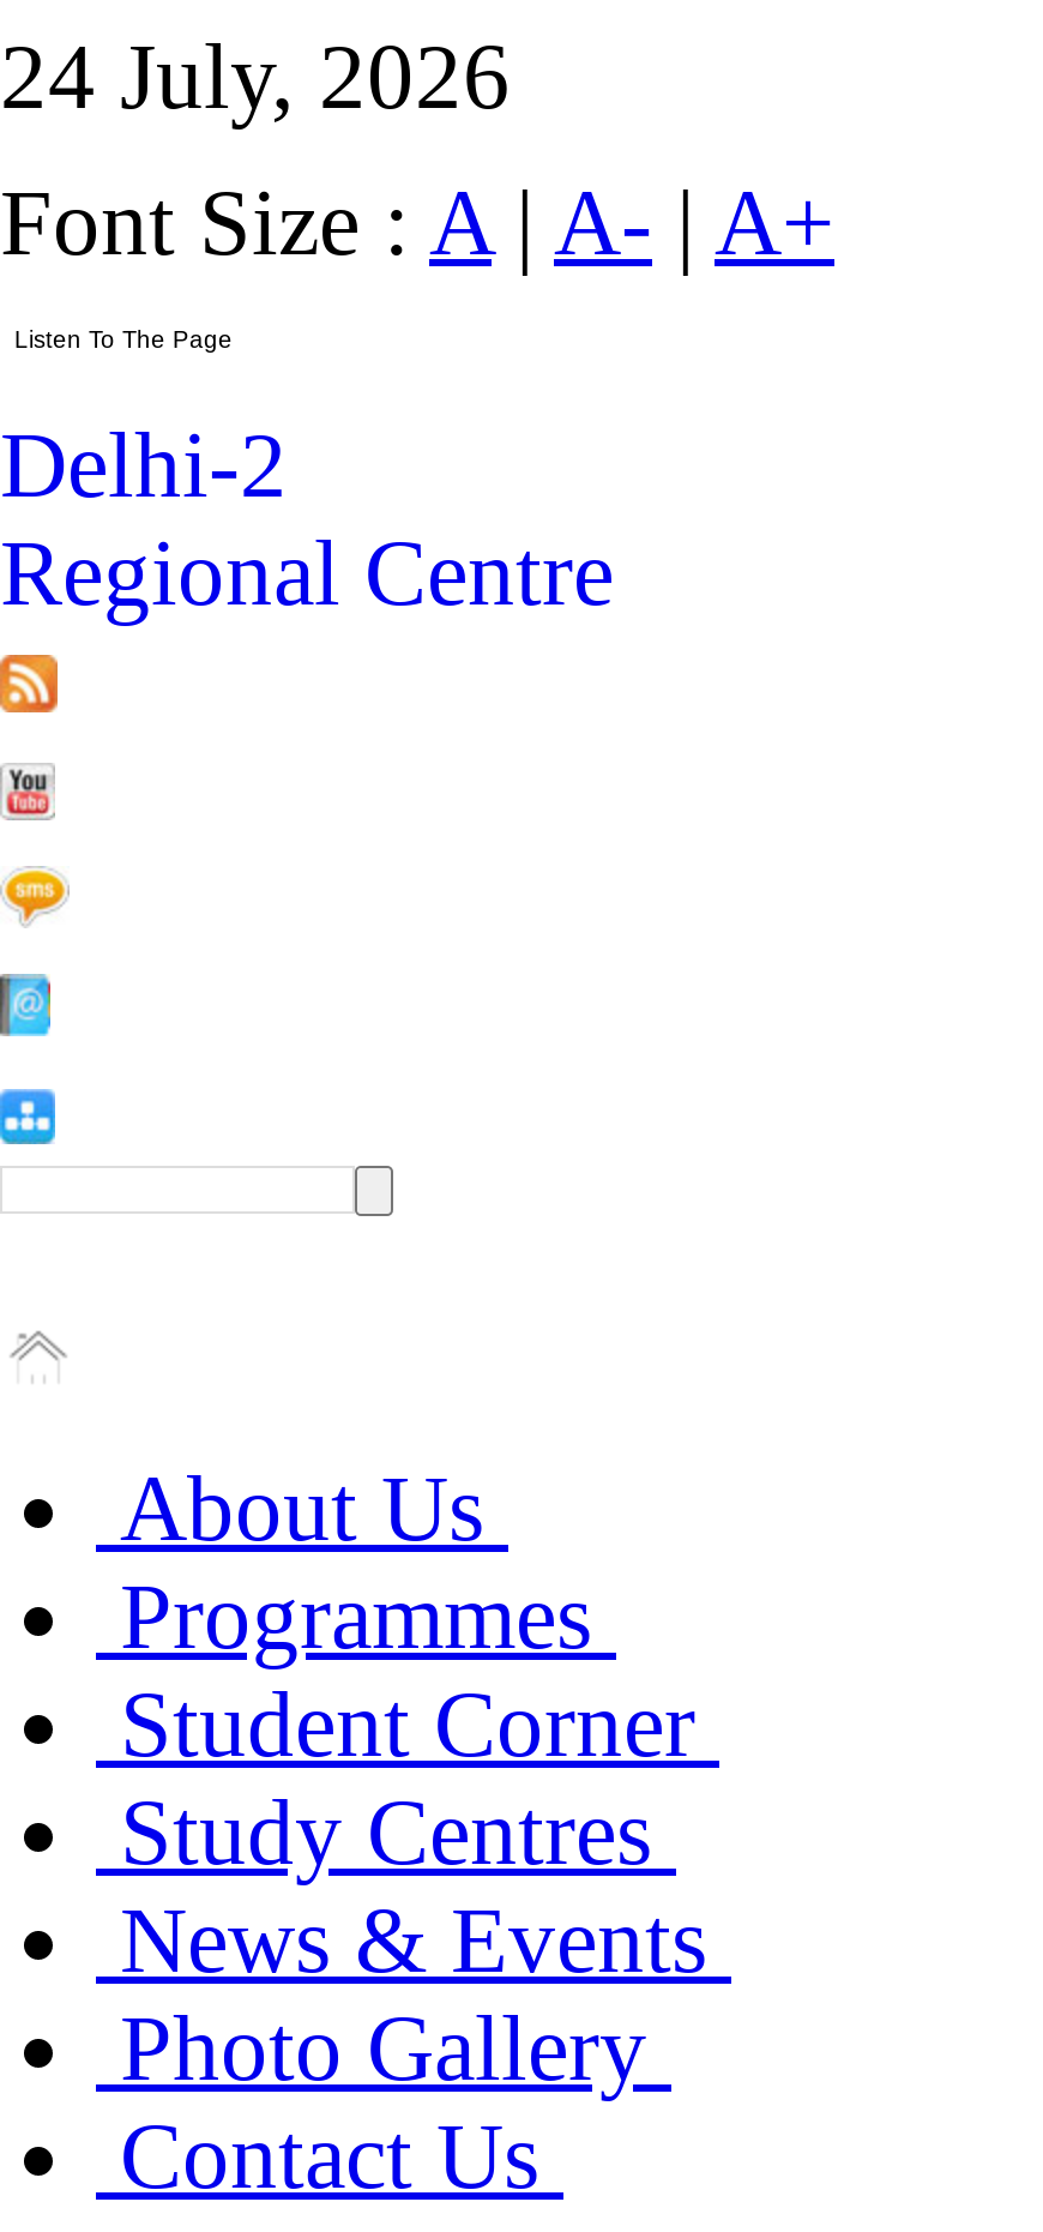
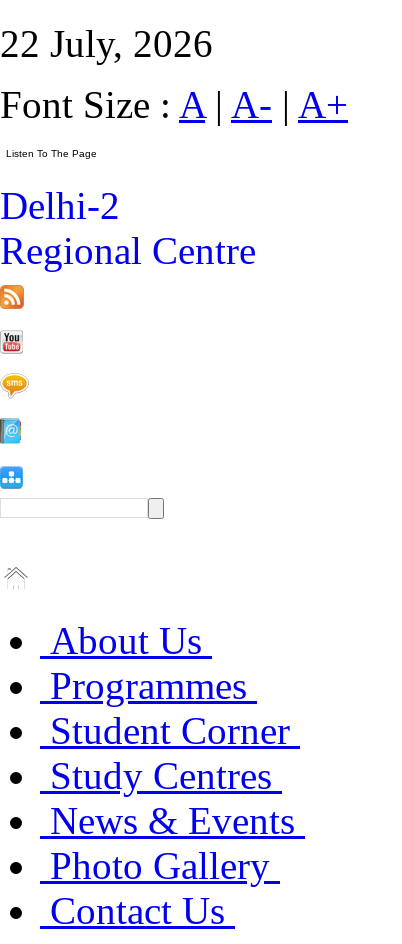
- 24 July, 2026
+ 22 July, 2026
